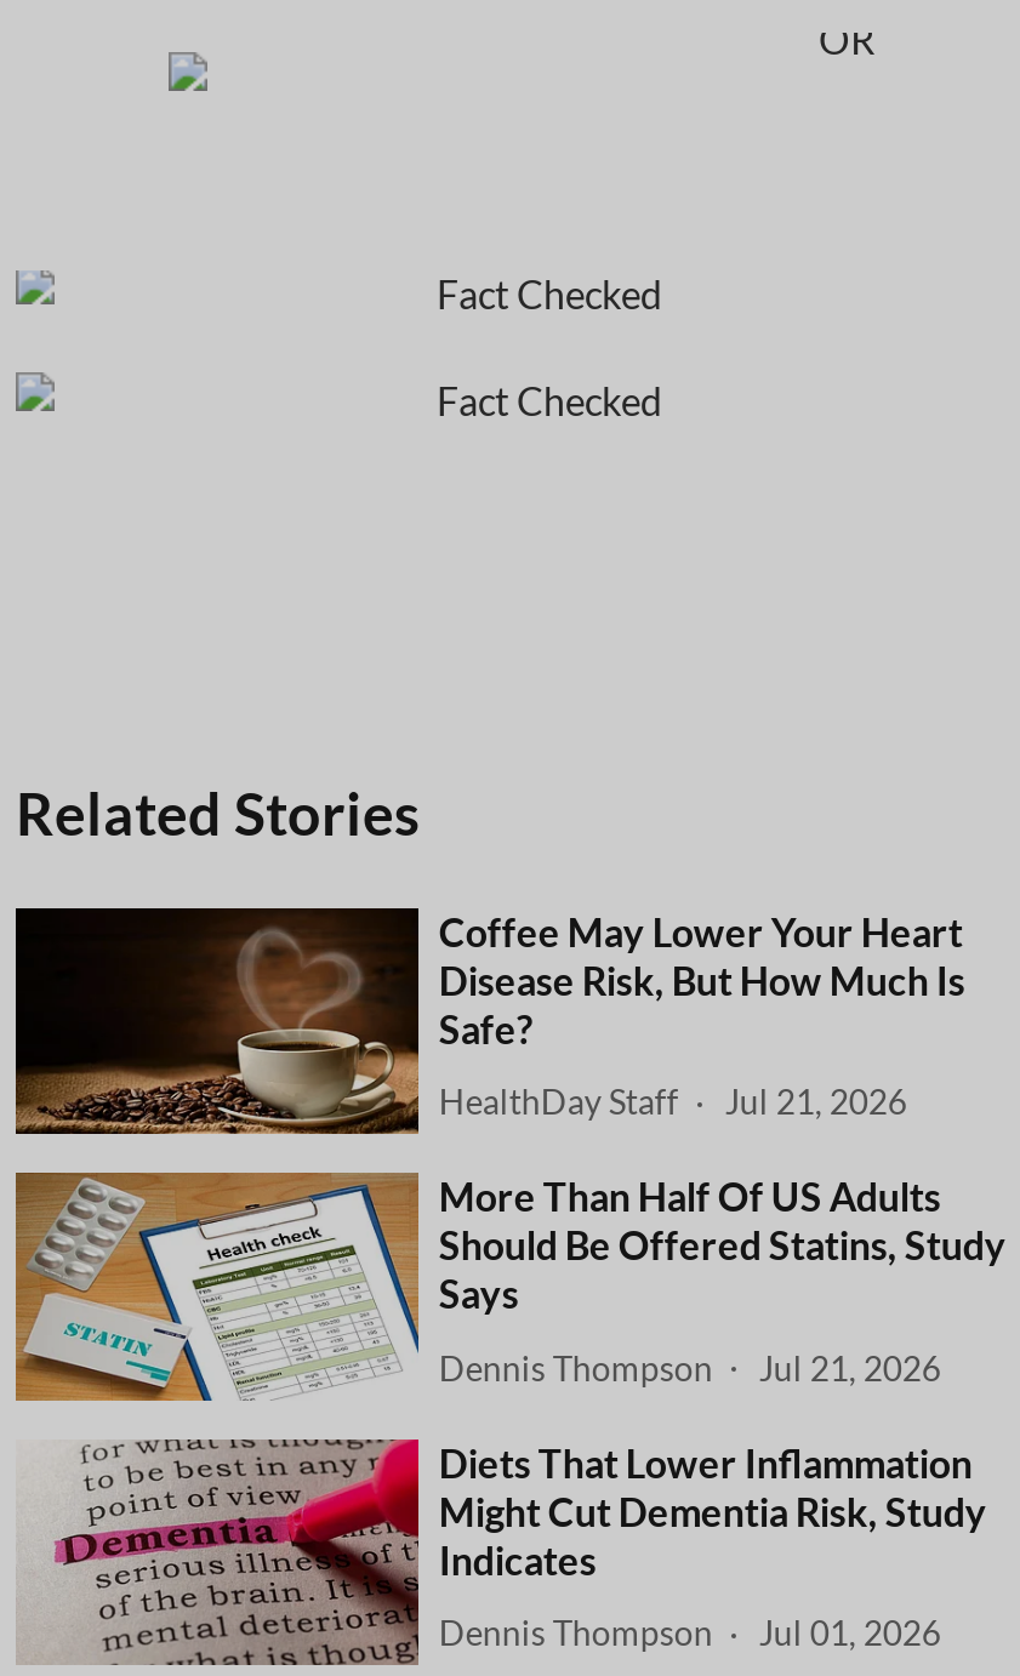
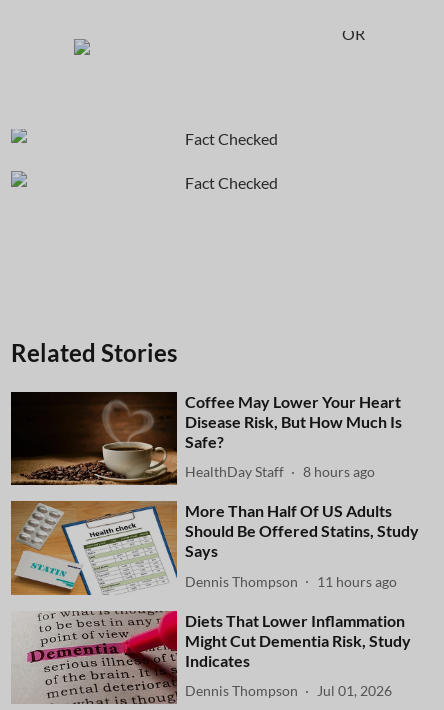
- HealthDay Staff Jul 21, 2026
+ HealthDay Staff 8 hours ago

- Dennis Thompson Jul 21, 2026
+ Dennis Thompson 11 hours ago
